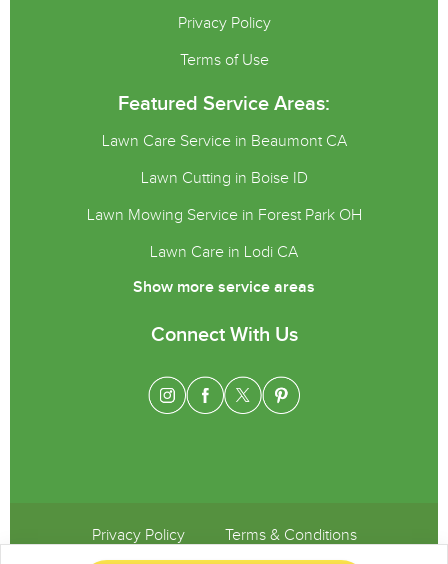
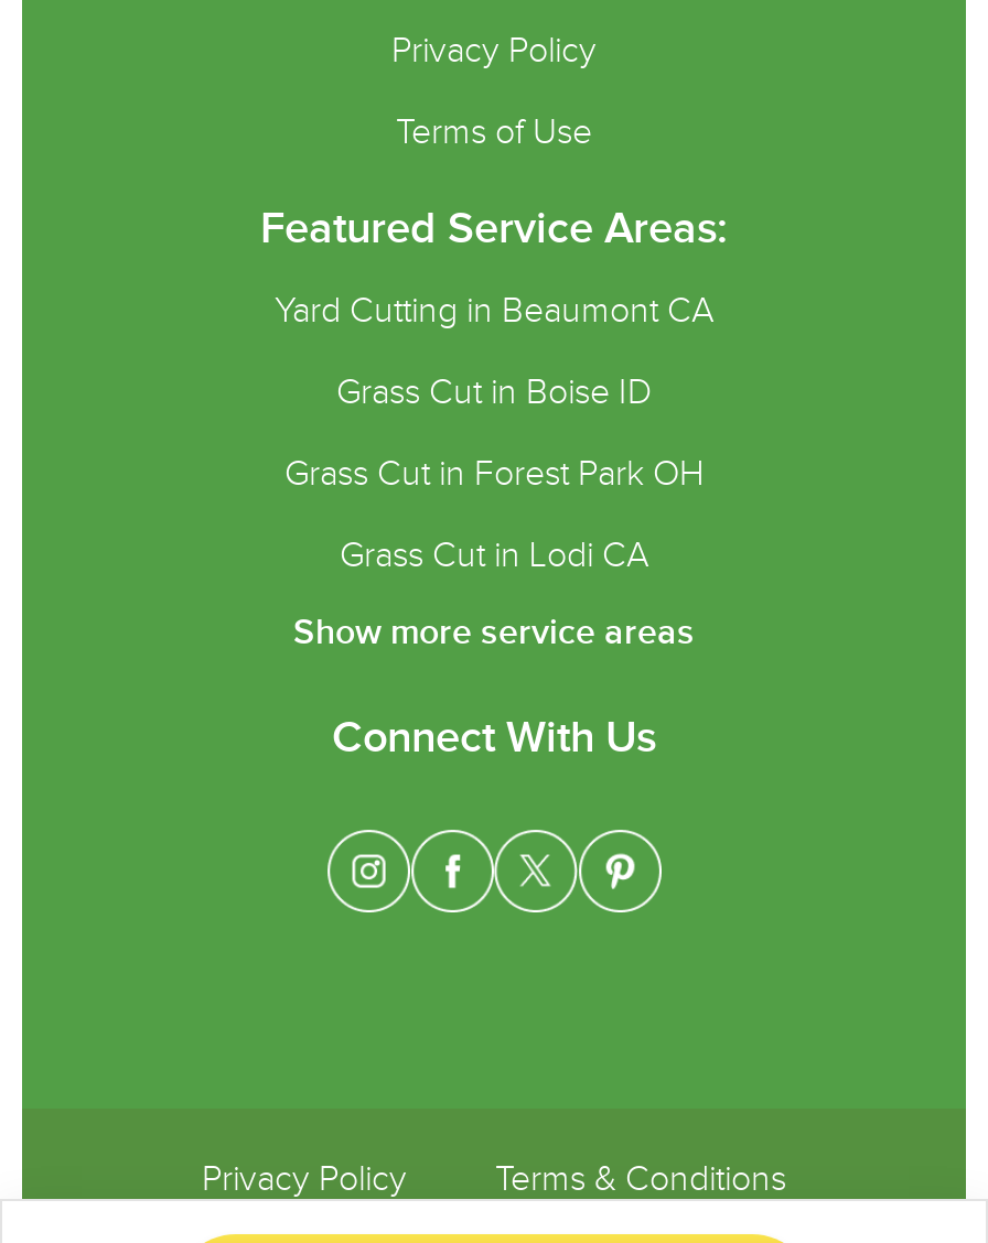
- Lawn Care Service in Beaumont CA
+ Yard Cutting in Beaumont CA

- Lawn Cutting in Boise ID
+ Grass Cut in Boise ID

- Lawn Mowing Service in Forest Park OH
+ Grass Cut in Forest Park OH

- Lawn Care in Lodi CA
+ Grass Cut in Lodi CA
